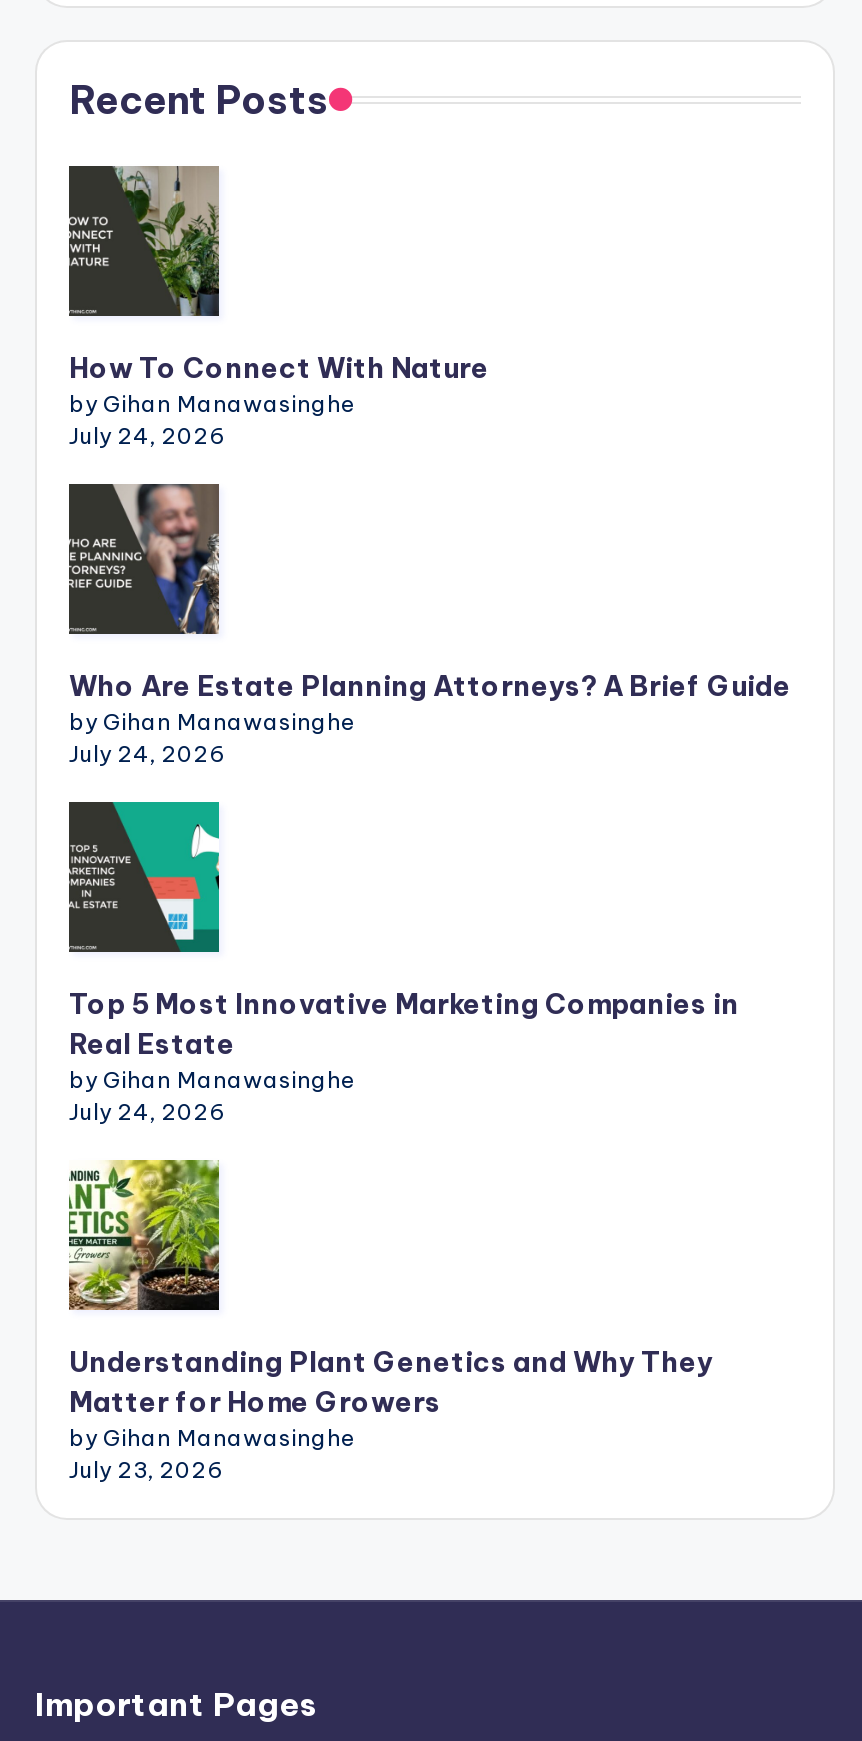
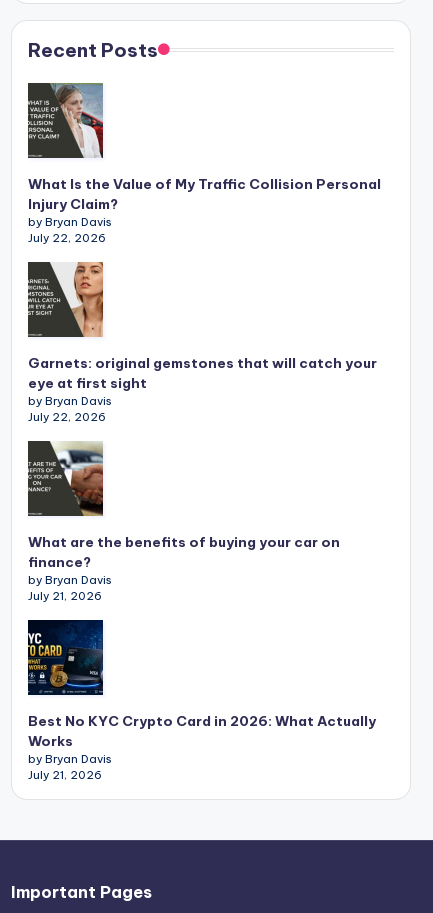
- [image]
+ [image]

- How To Connect With Nature
- by Gihan Manawasinghe
- July 24, 2026
+ What Is the Value of My Traffic Collision Personal
+ Injury Claim?
+ by Bryan Davis
+ July 22, 2026

- [image]
- Who Are Estate Planning Attorneys? A Brief Guide
- by Gihan Manawasinghe
- July 24, 2026
+ [image]
+ Garnets: original gemstones that will catch your
+ eye at first sight
+ by Bryan Davis
+ July 22, 2026

- [image]
+ [image]

- Top 5 Most Innovative Marketing Companies in
- Real Estate
- by Gihan Manawasinghe
- July 24, 2026
+ What are the benefits of buying your car on
+ finance?
+ by Bryan Davis
+ July 21, 2026

- [image]
+ [image]

- Understanding Plant Genetics and Why They
- Matter for Home Growers
- by Gihan Manawasinghe
- July 23, 2026
+ Best No KYC Crypto Card in 2026: What Actually
+ Works
+ by Bryan Davis
+ July 21, 2026
